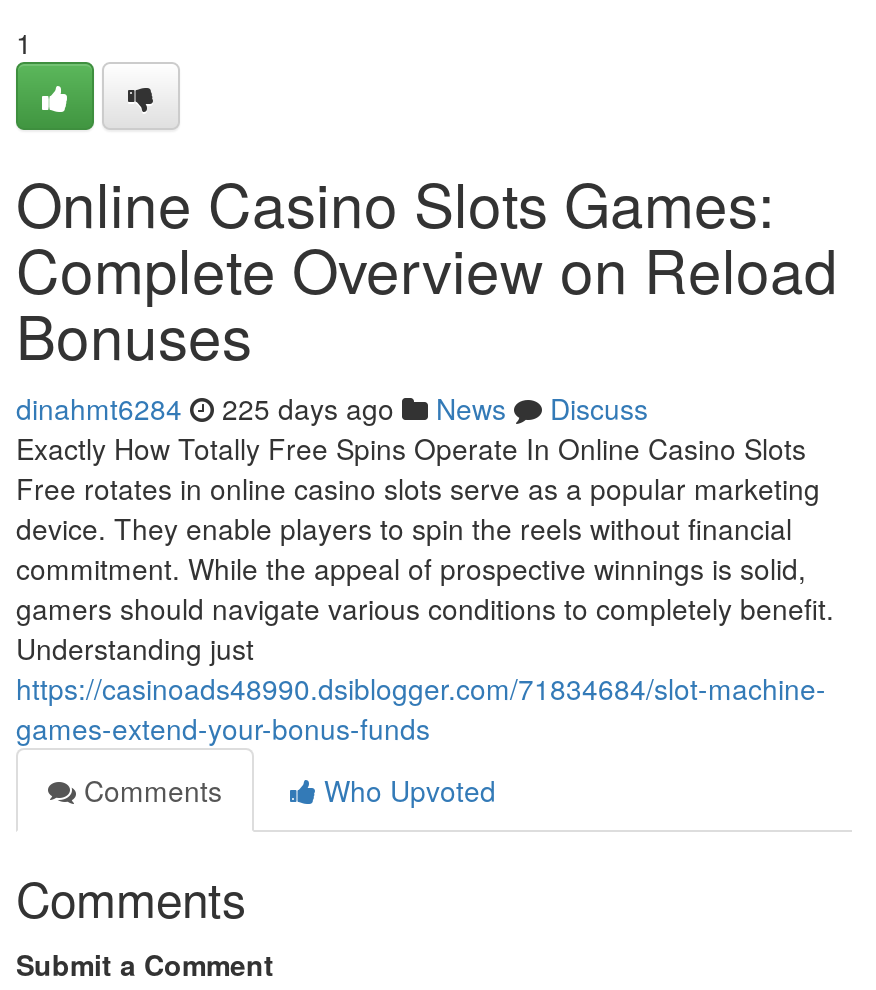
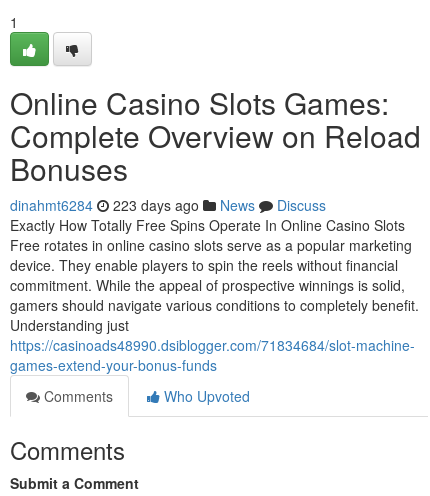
- dinahmt6284 225 days ago News Discuss
+ dinahmt6284 223 days ago News Discuss
